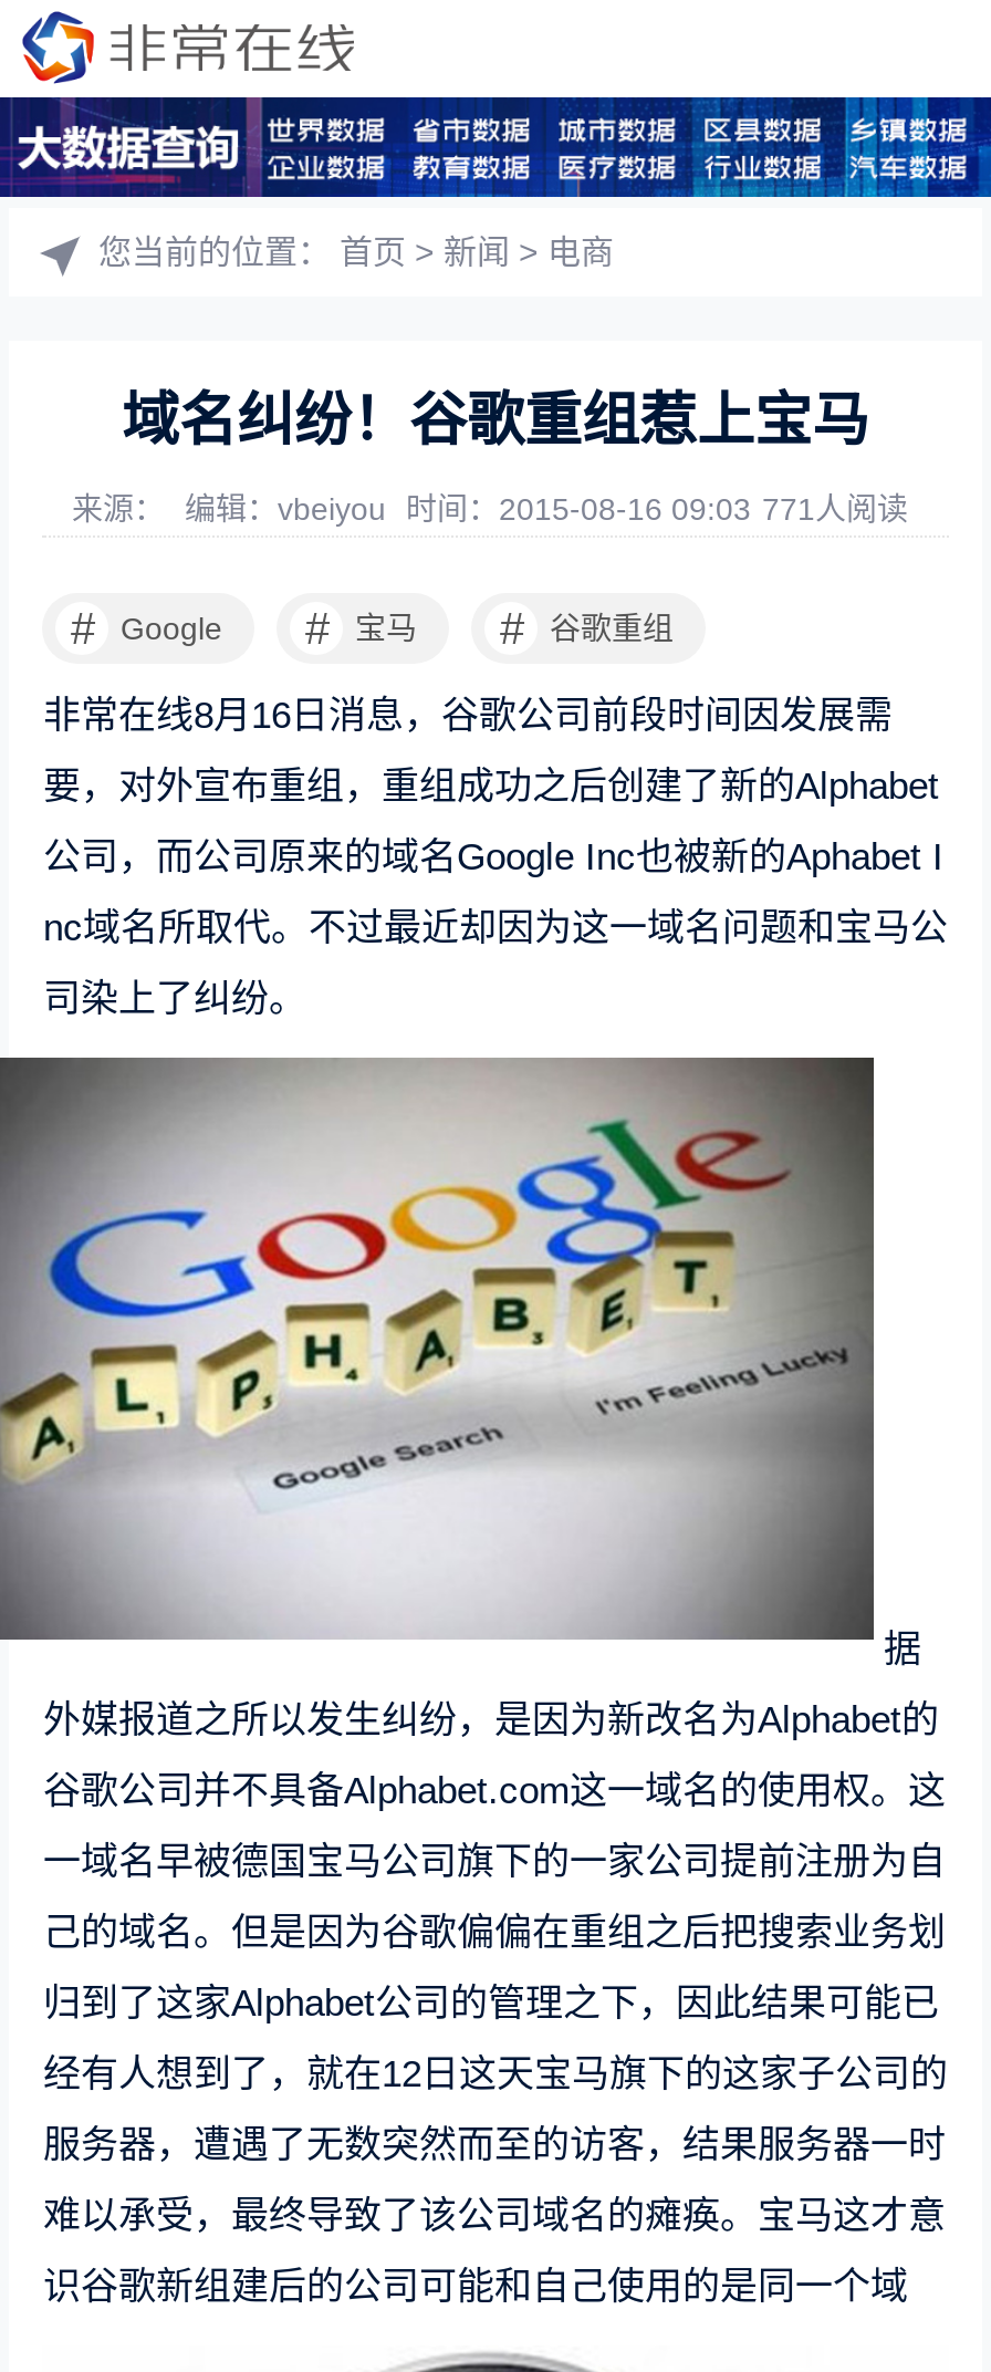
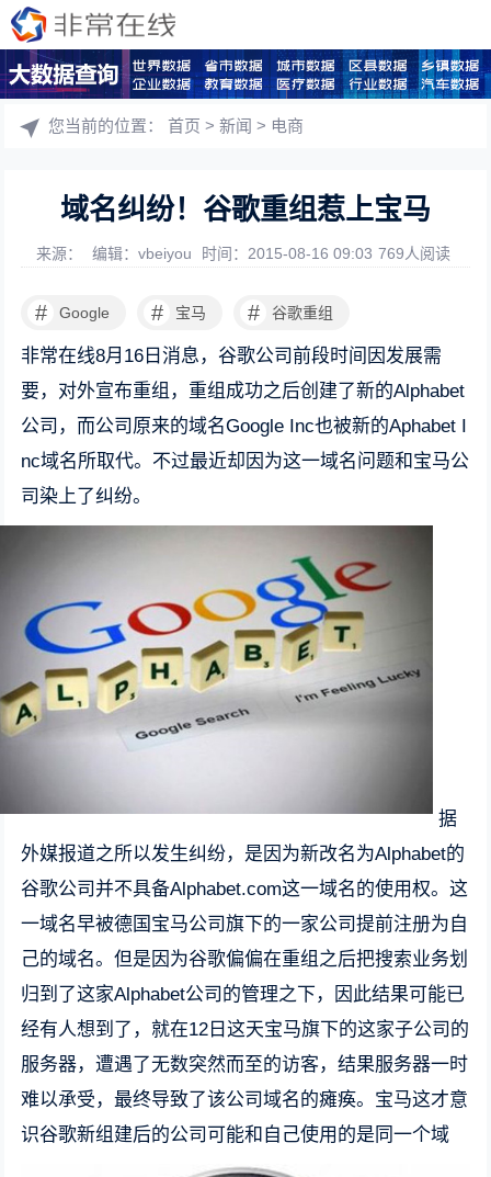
- 来源： 编辑：vbeiyou 时间：2015-08-16 09:03 771人阅读
+ 来源： 编辑：vbeiyou 时间：2015-08-16 09:03 769人阅读
